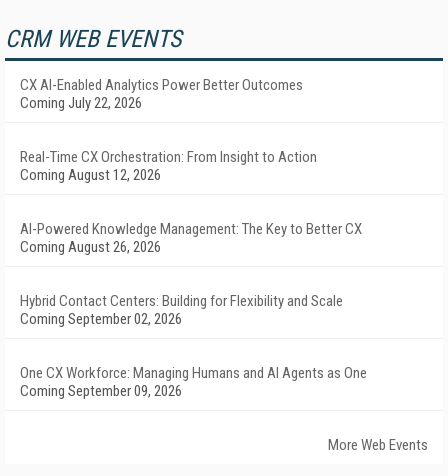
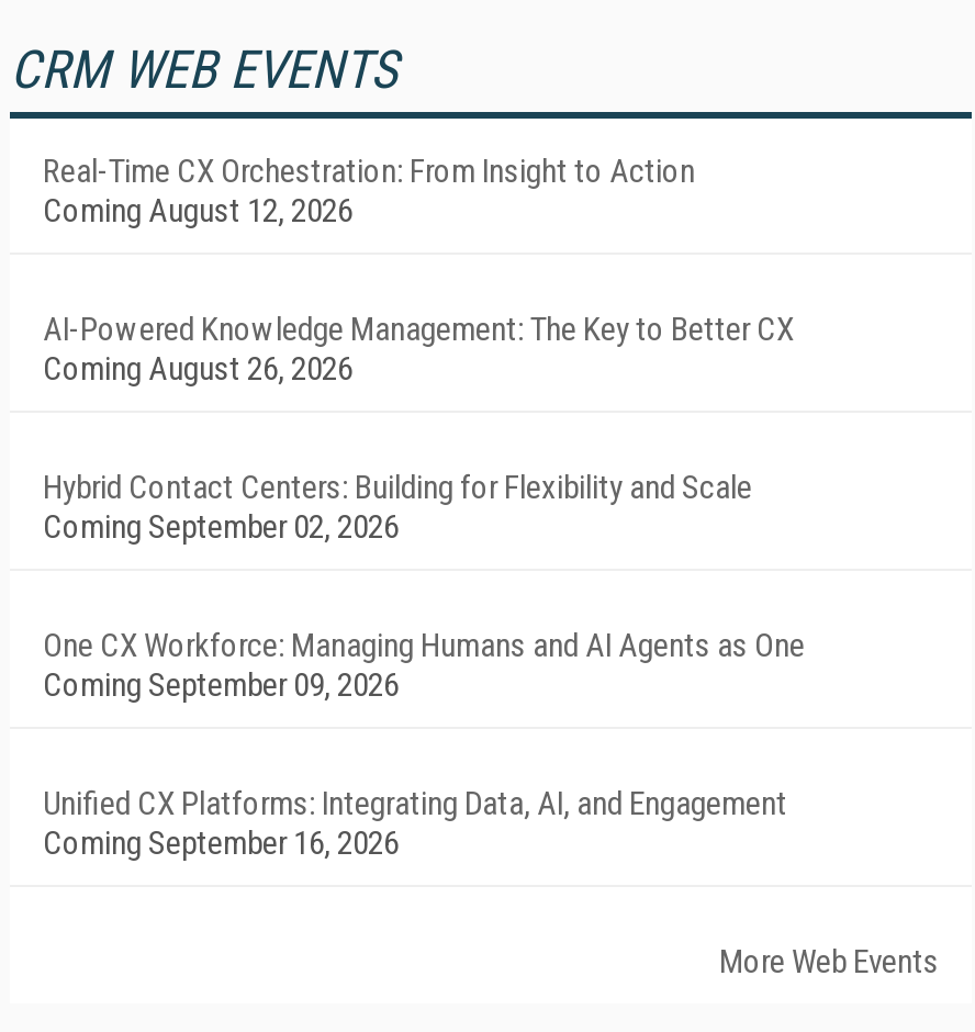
- CX AI-Enabled Analytics Power Better Outcomes
- Coming July 22, 2026

moved up: Real-Time CX Orchestration: From Insight to Action | Coming August 12, 2026 | AI-Powered Knowledge Management: The Key to Better CX | Coming August 26, 2026 | Hybrid Contact Centers: Building for Flexibility and Scale | Coming September 02, 2026 | One CX Workforce: Managing Humans and AI Agents as One | Coming September 09, 2026

+ Unified CX Platforms: Integrating Data, AI, and Engagement
+ Coming September 16, 2026
